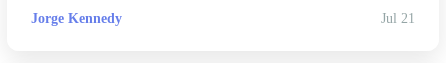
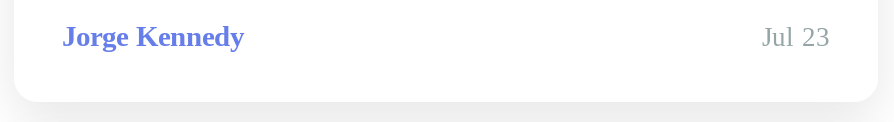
- Jul 21
+ Jul 23
